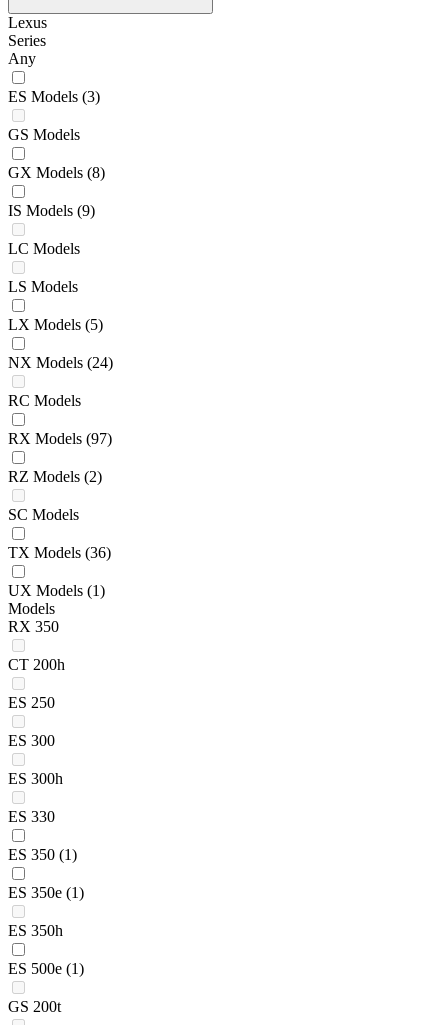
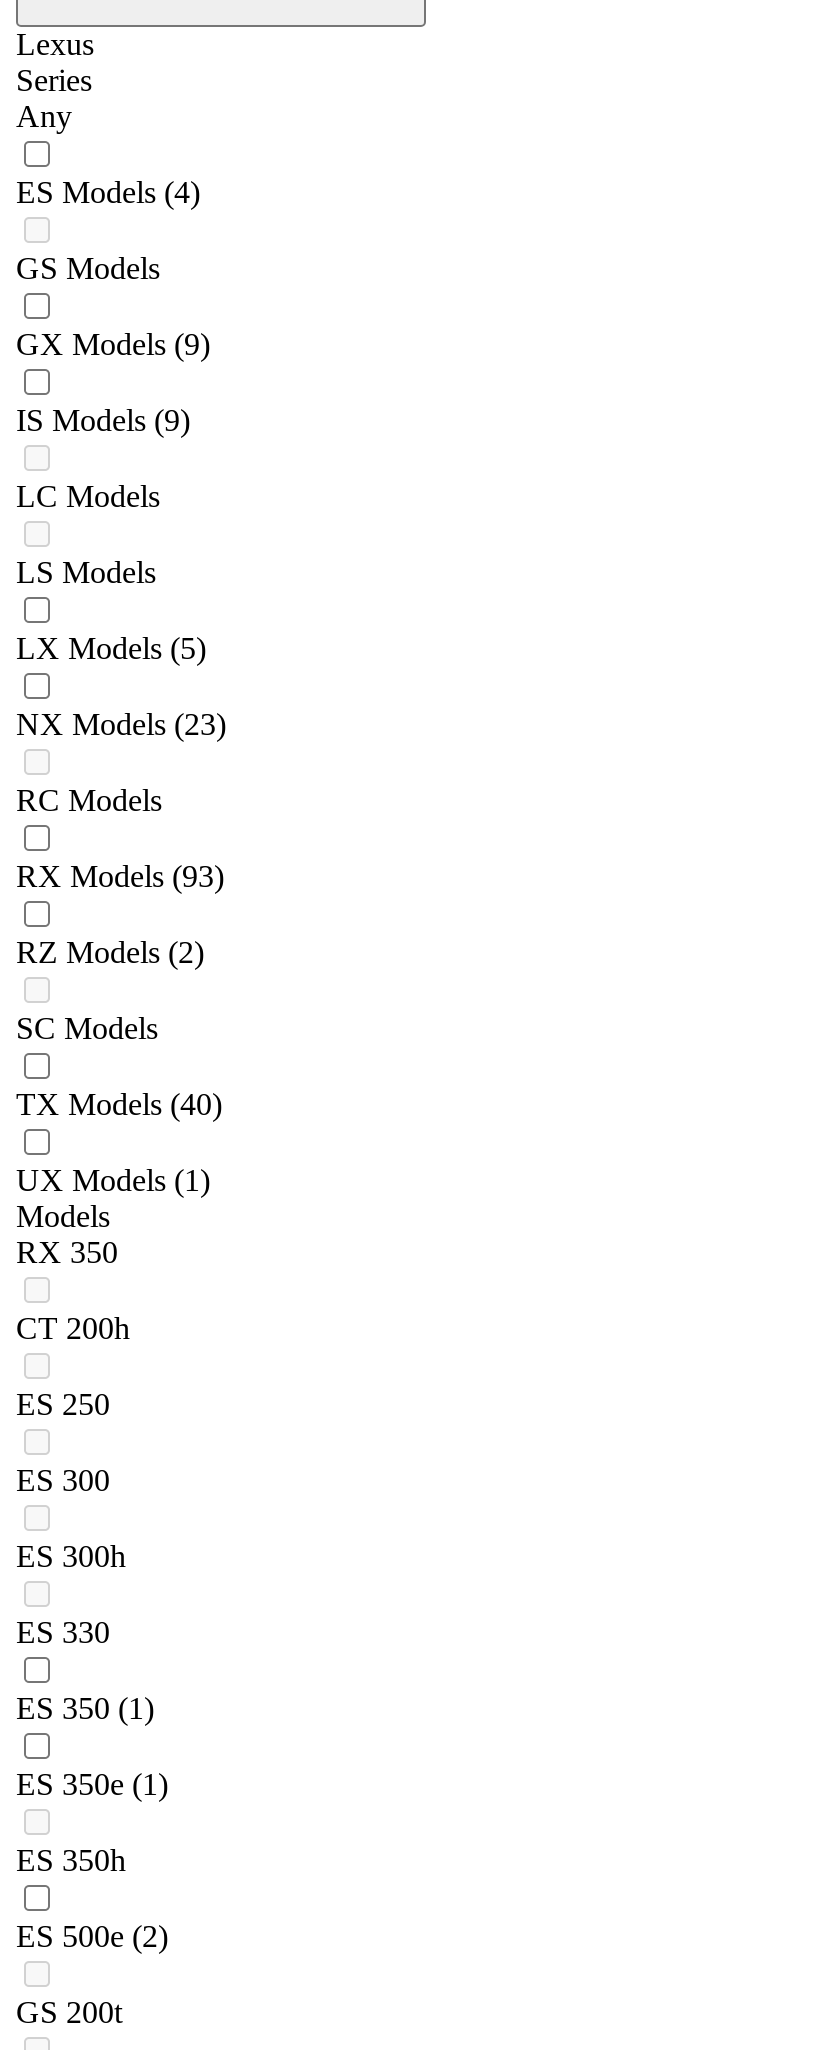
- ES Models (3)
+ ES Models (4)

- GX Models (8)
+ GX Models (9)

- NX Models (24)
+ NX Models (23)

- RX Models (97)
+ RX Models (93)

- TX Models (36)
+ TX Models (40)

- ES 500e (1)
+ ES 500e (2)
